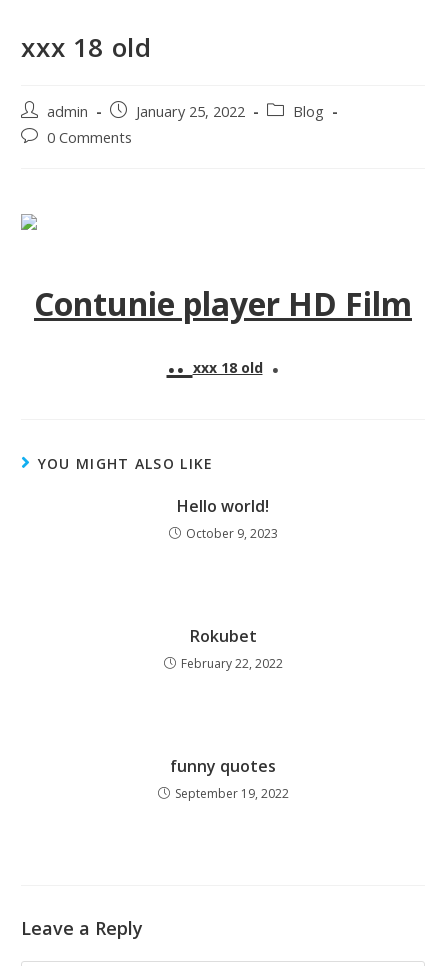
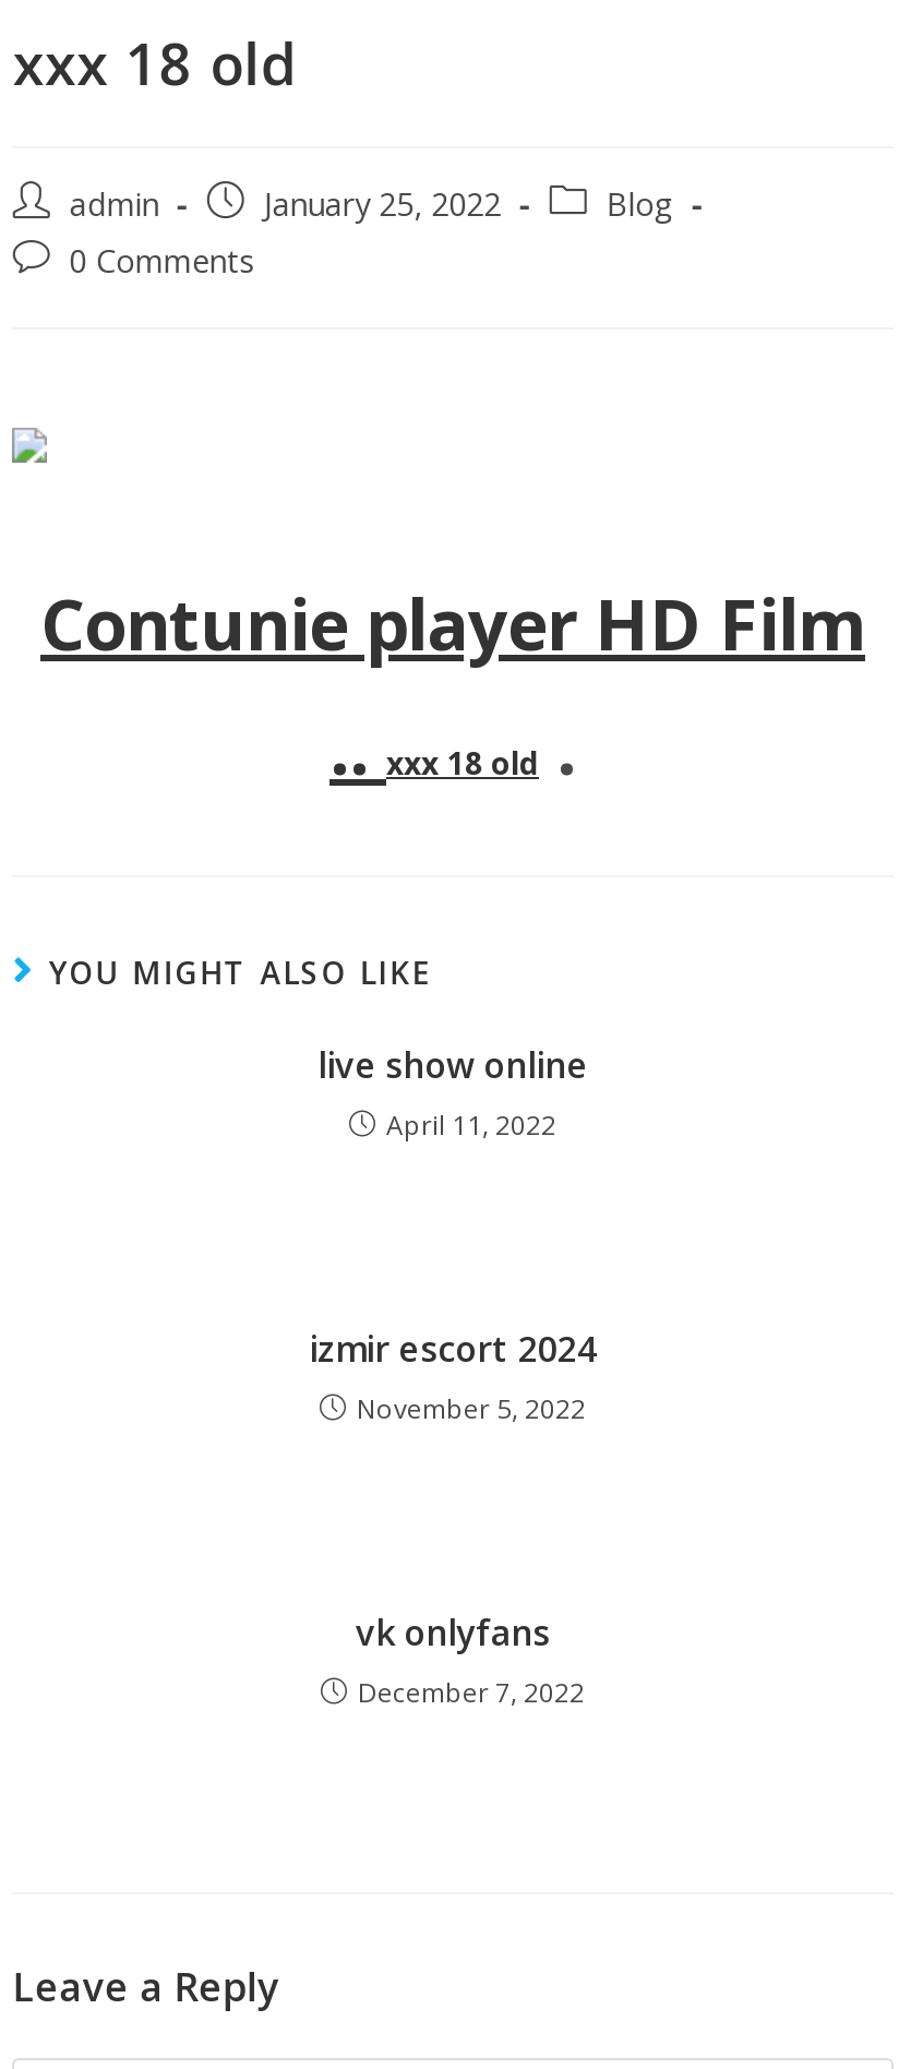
- Hello world!
- October 9, 2023
+ live show online
+ April 11, 2022

- Rokubet
- February 22, 2022
+ izmir escort 2024
+ November 5, 2022

- funny quotes
- September 19, 2022
+ vk onlyfans
+ December 7, 2022
